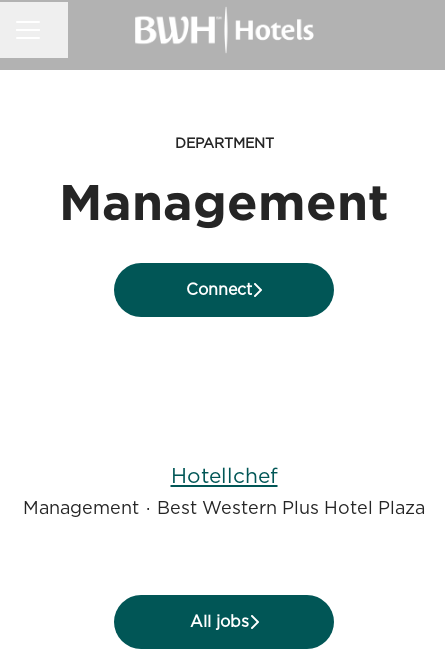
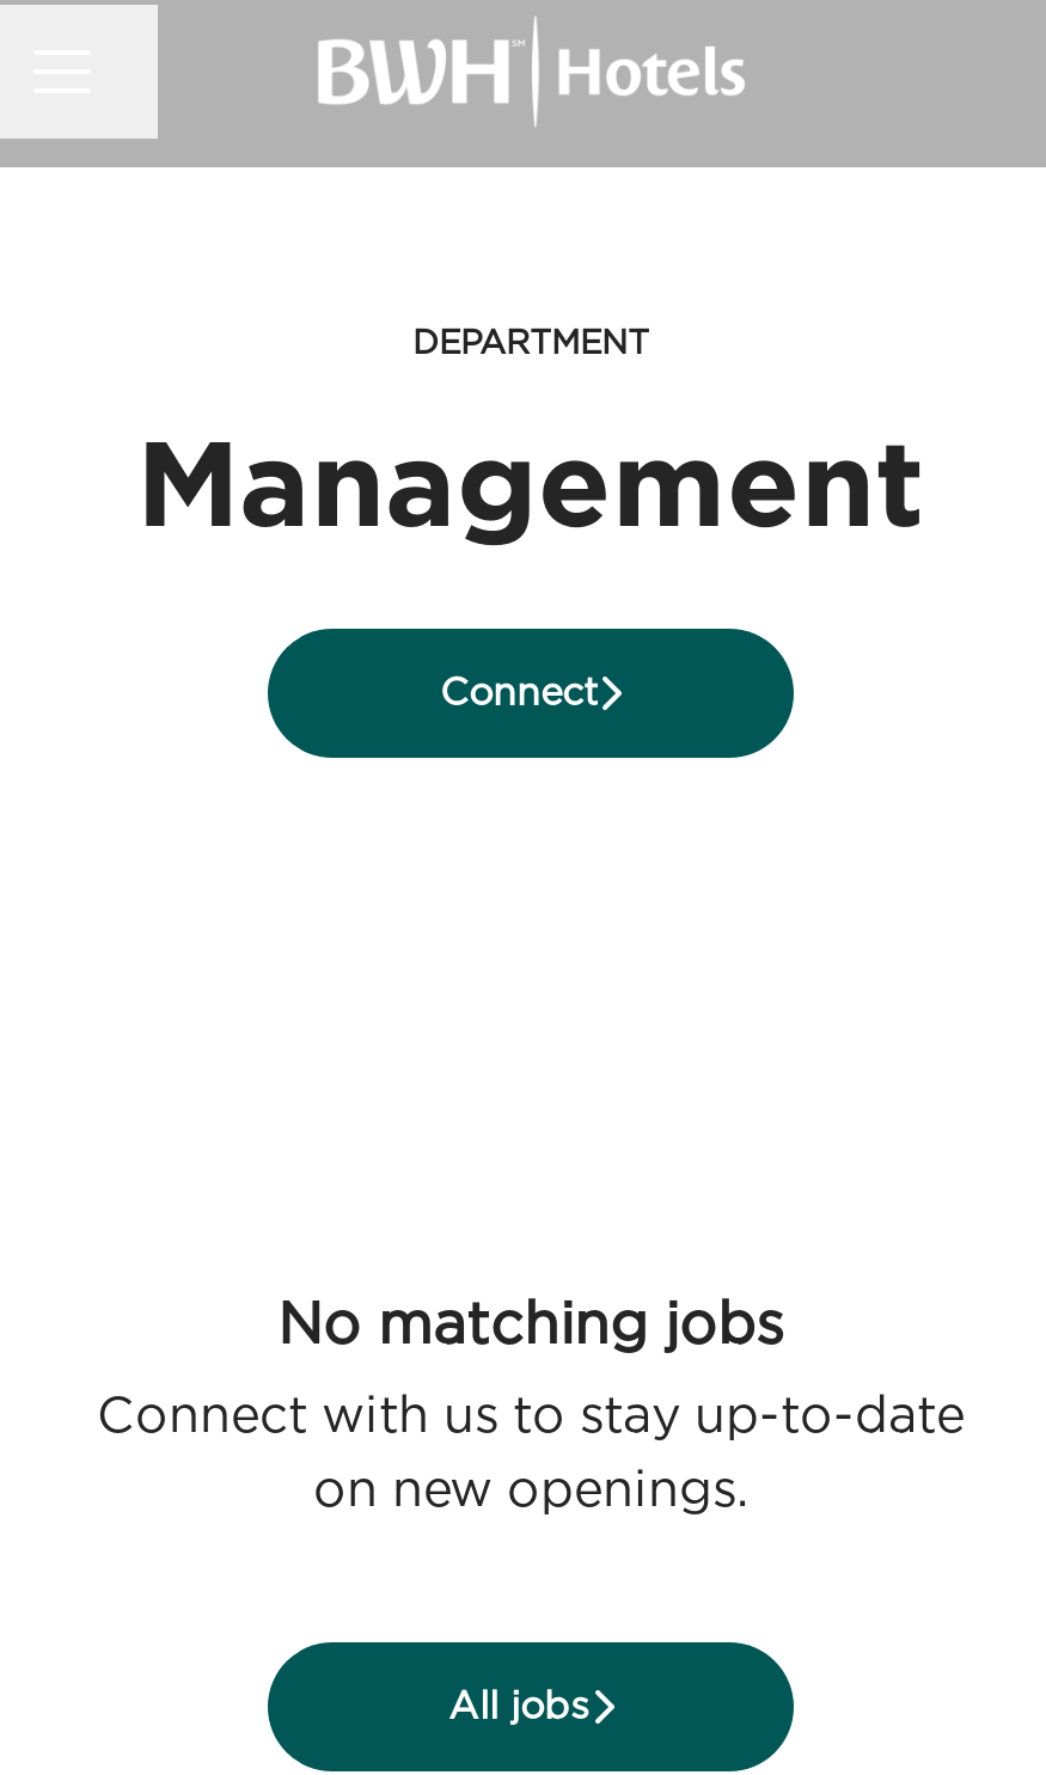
- Hotellchef
- Management · Best Western Plus Hotel Plaza
+ No matching jobs
+ Connect with us to stay up-to-date
+ on new openings.
